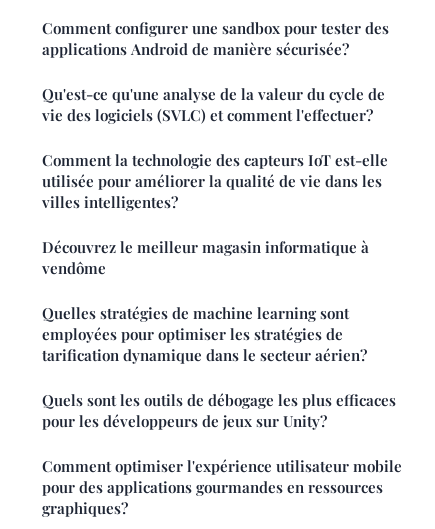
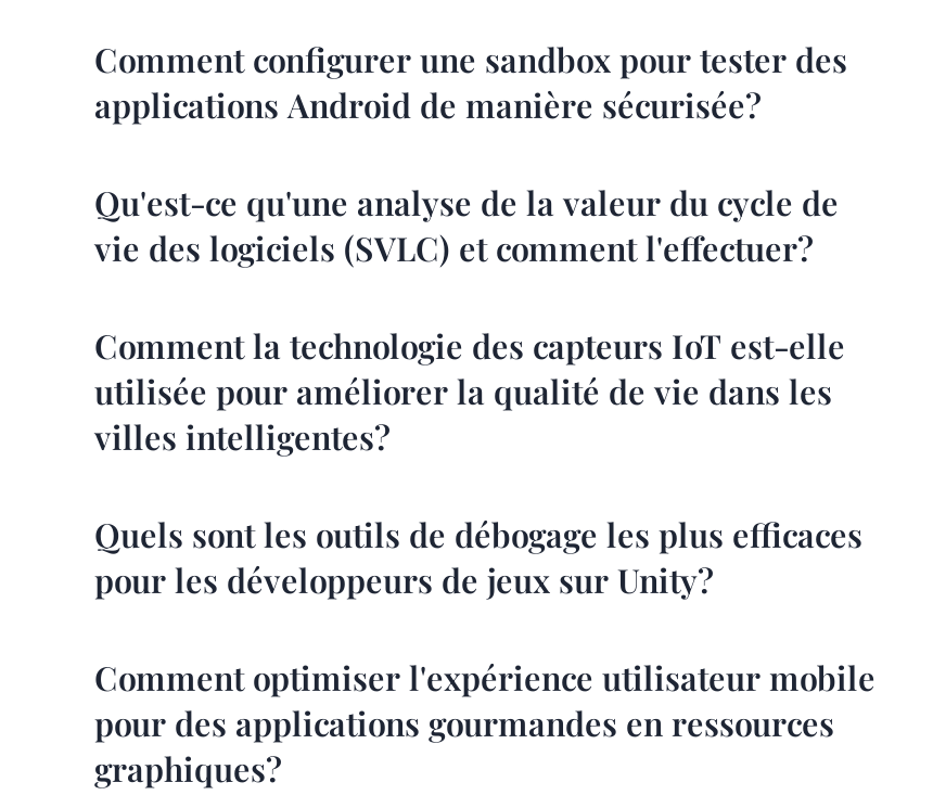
- Découvrez le meilleur magasin informatique à
- vendôme
- Quelles stratégies de machine learning sont
- employées pour optimiser les stratégies de
- tarification dynamique dans le secteur aérien?
